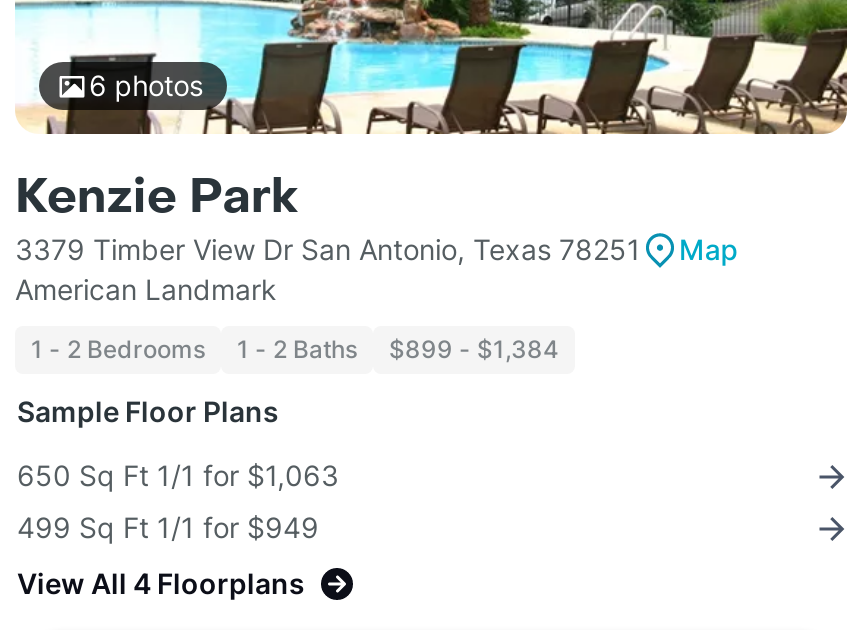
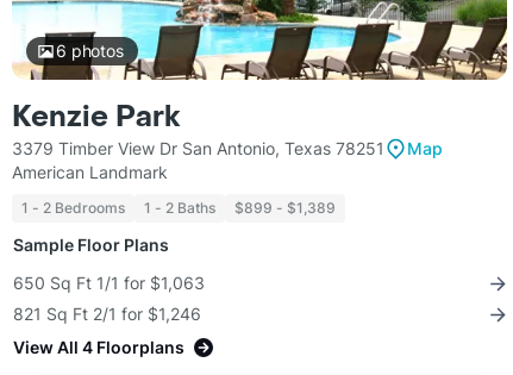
- 1 - 2 Bedrooms 1 - 2 Baths $899 - $1,384
+ 1 - 2 Bedrooms 1 - 2 Baths $899 - $1,389

- 499 Sq Ft 1/1 for $949
+ 821 Sq Ft 2/1 for $1,246
